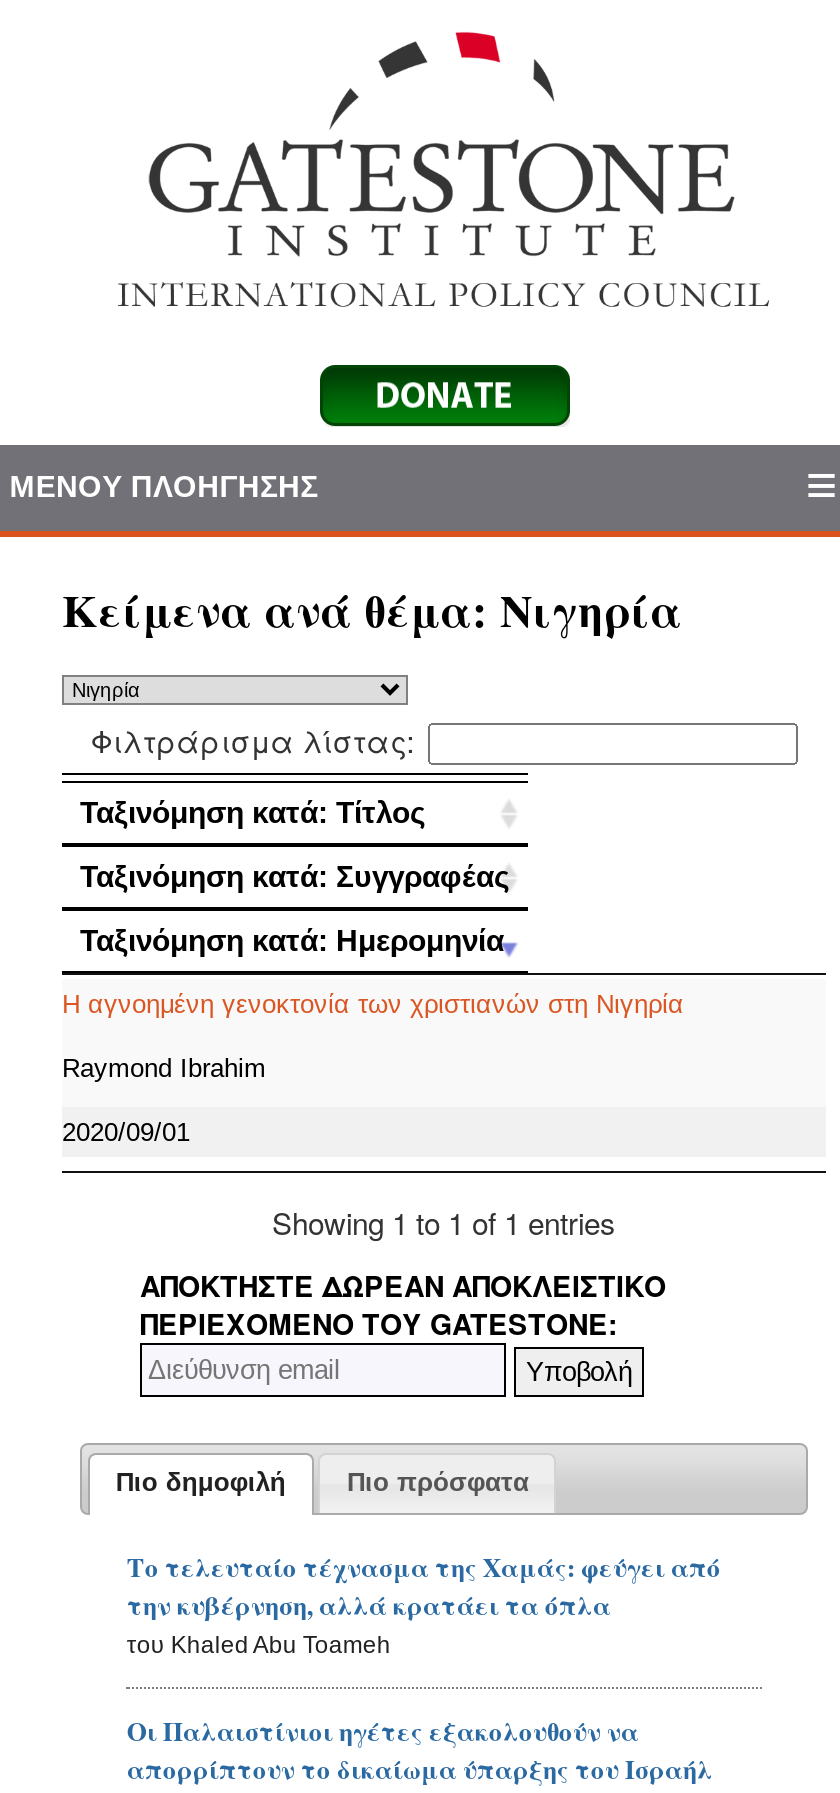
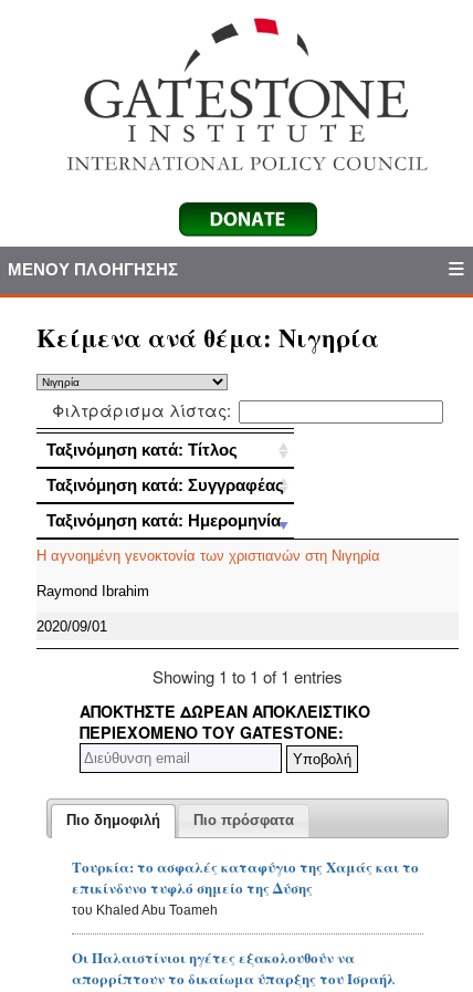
- Το τελευταίο τέχνασμα της Χαμάς: φεύγει από
- την κυβέρνηση, αλλά κρατάει τα όπλα
+ Τουρκία: το ασφαλές καταφύγιο της Χαμάς και το
+ επικίνδυνο τυφλό σημείο της Δύσης
